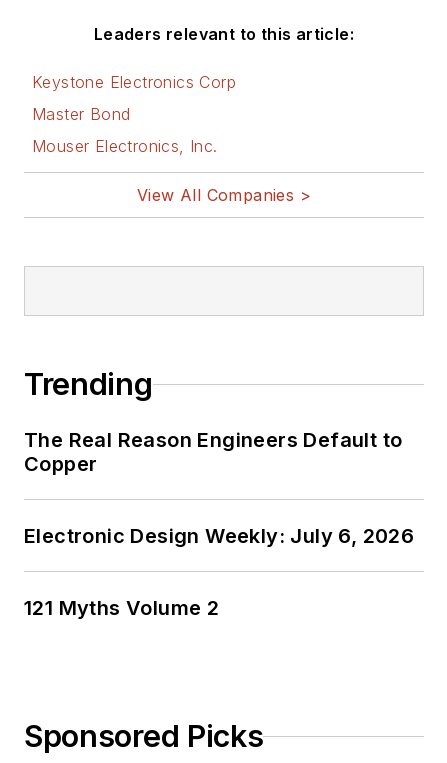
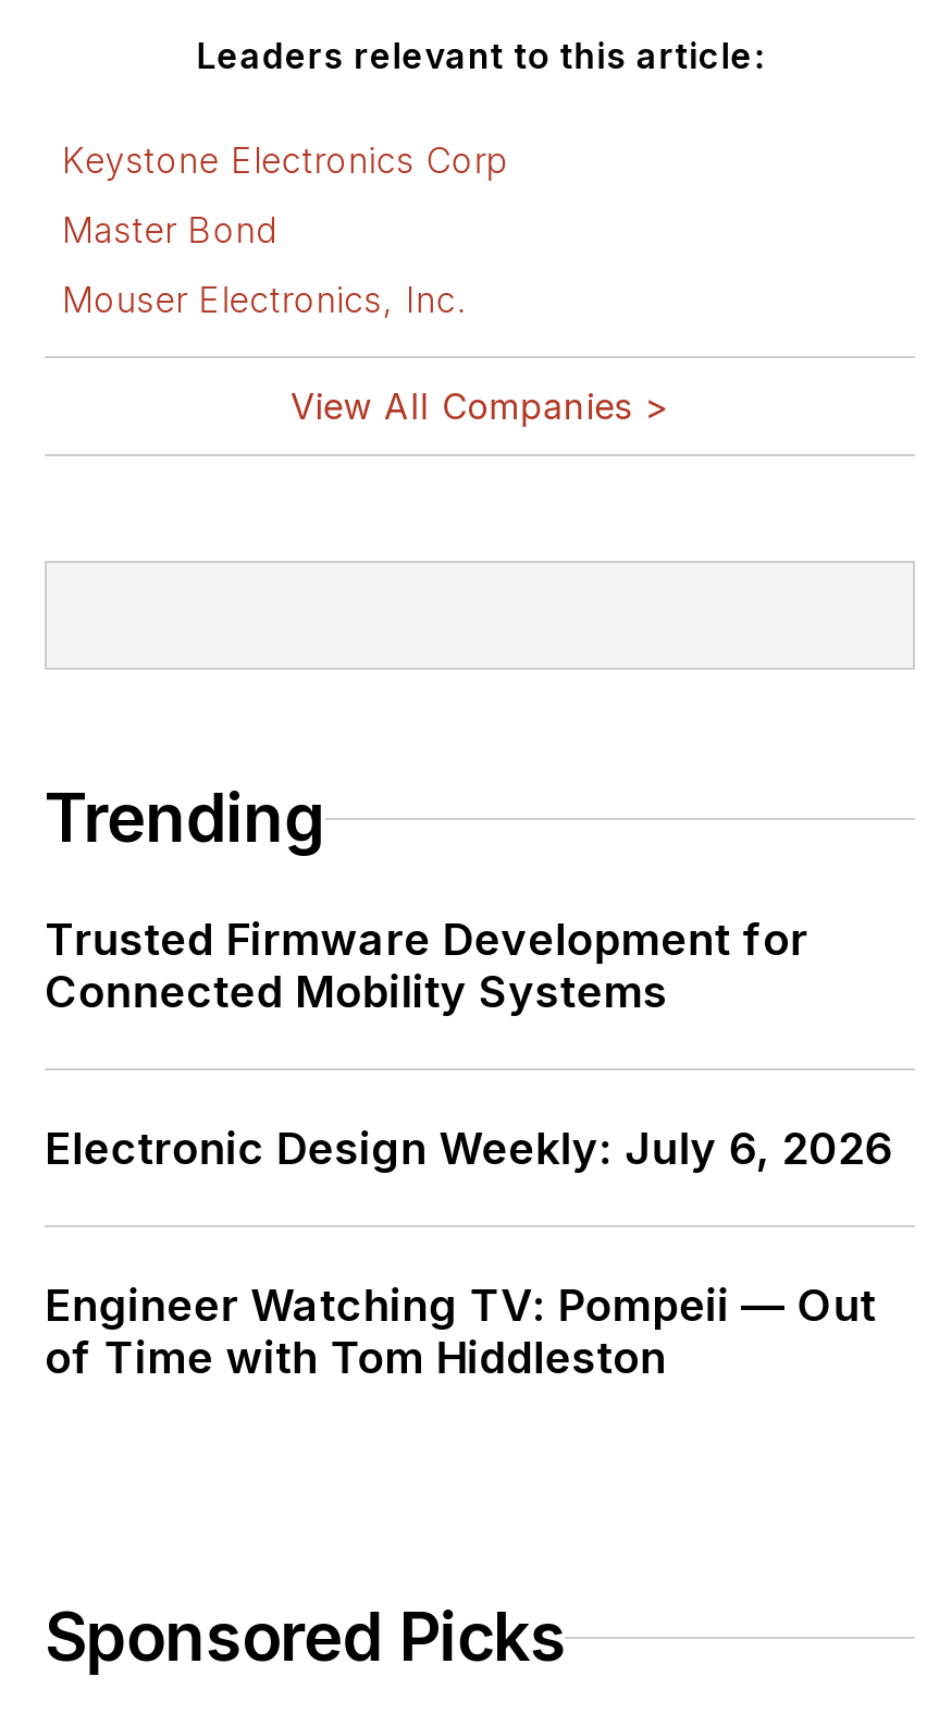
- The Real Reason Engineers Default to
- Copper
+ Trusted Firmware Development for
+ Connected Mobility Systems

- 121 Myths Volume 2
+ Engineer Watching TV: Pompeii — Out
+ of Time with Tom Hiddleston
